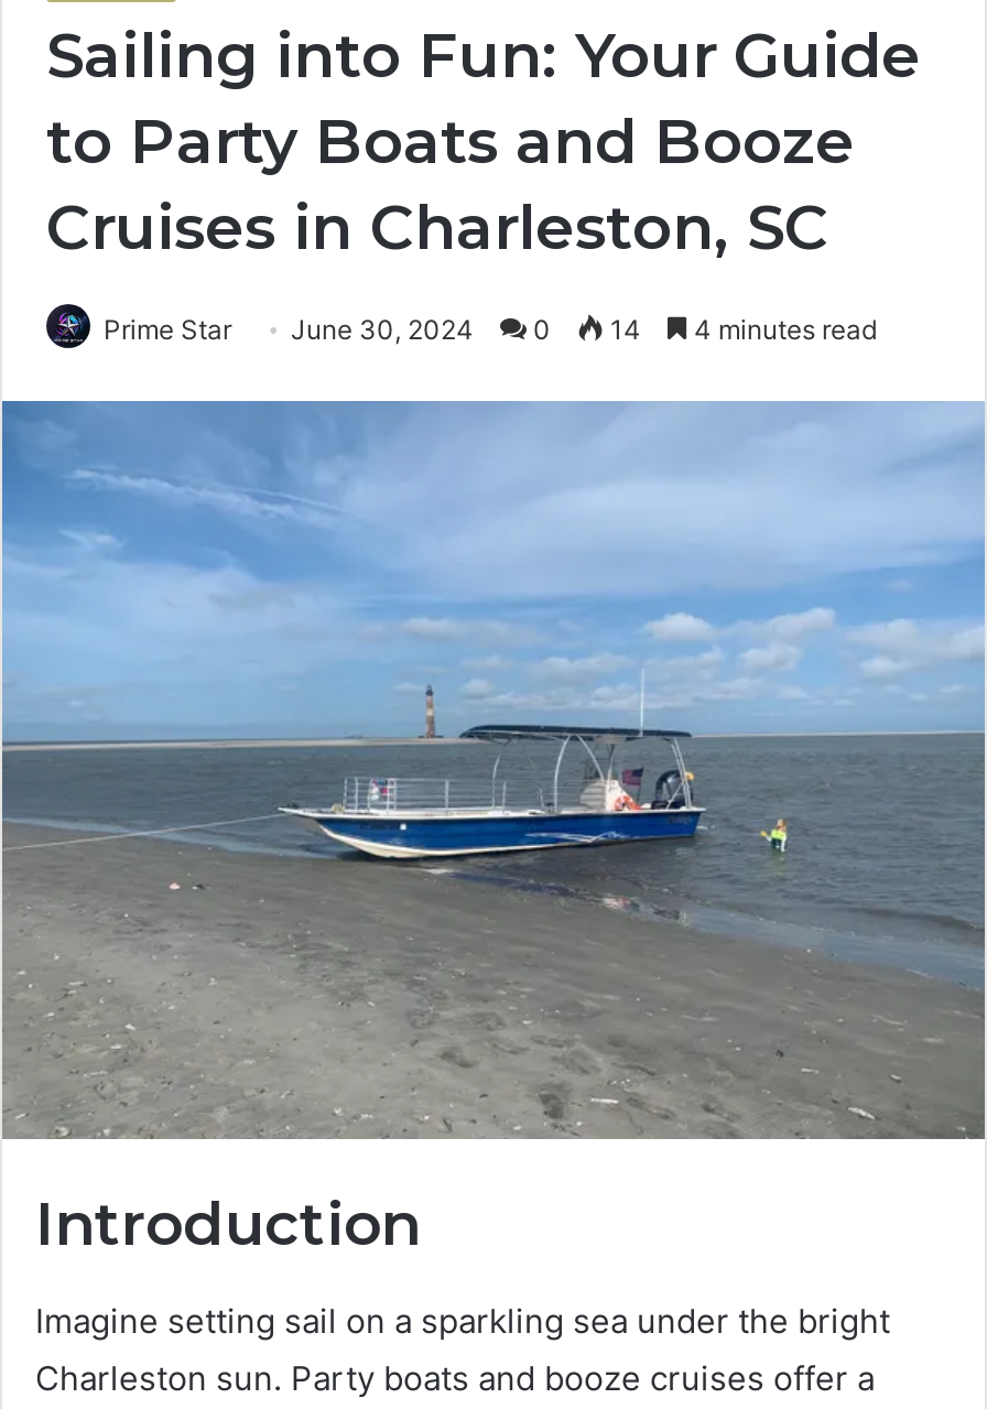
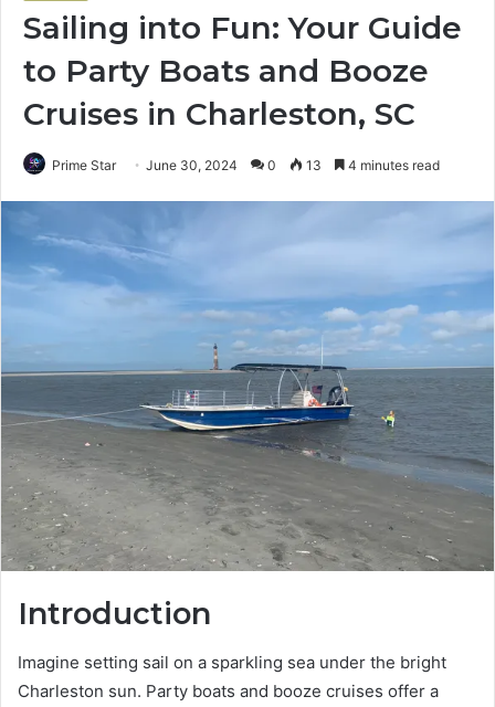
- Prime Star June 30, 2024 0 14 4 minutes read
+ Prime Star June 30, 2024 0 13 4 minutes read
